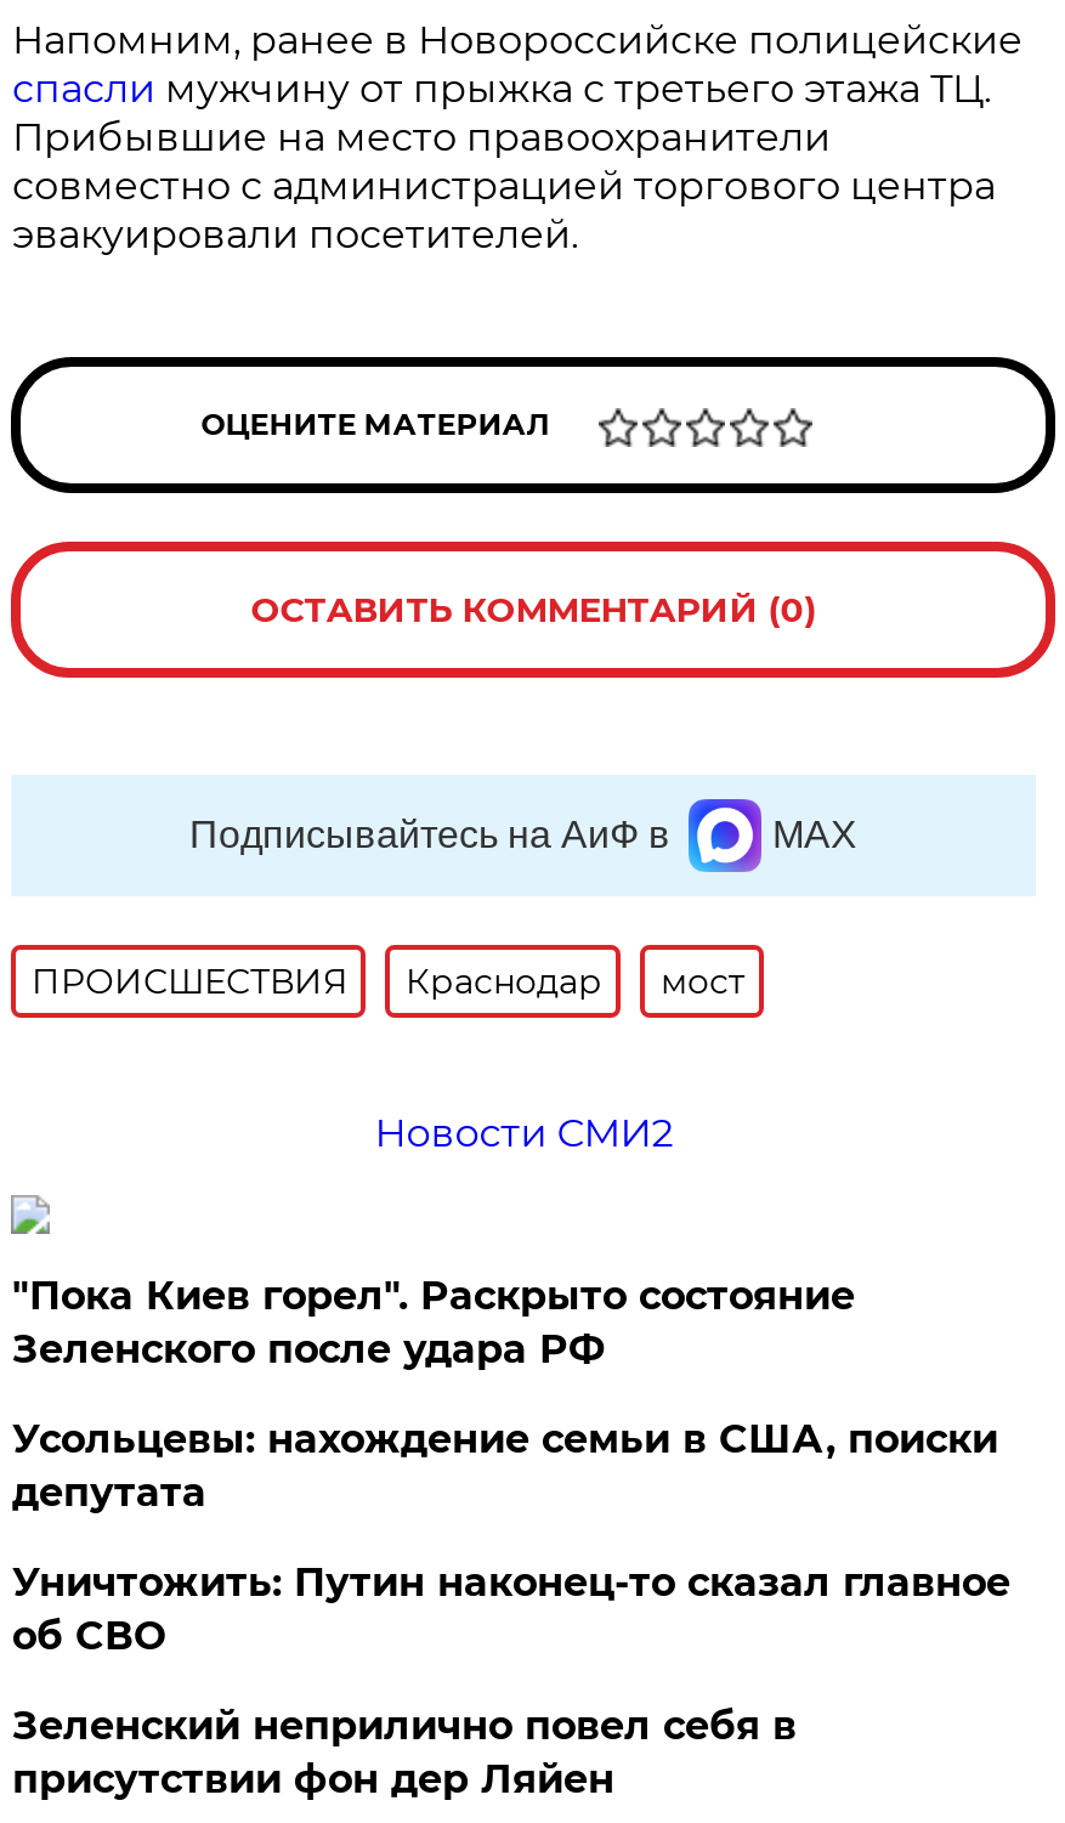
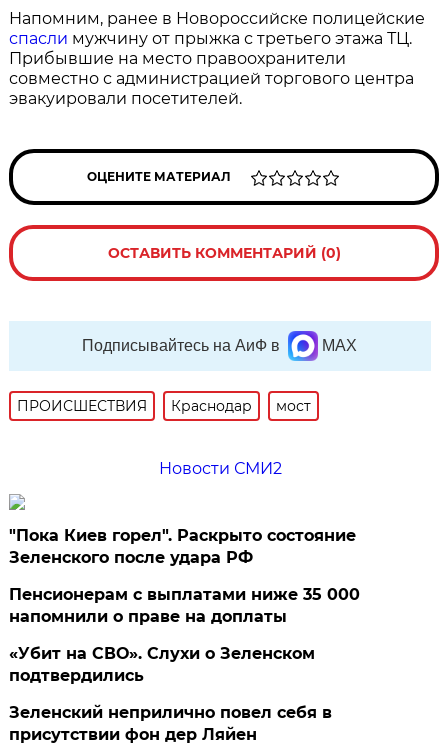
- Усольцевы: нахождение семьи в США, поиски
- депутата
+ Пенсионерам с выплатами ниже 35 000
+ напомнили о праве на доплаты

- Уничтожить: Путин наконец-то сказал главное
- об СВО
+ «Убит на СВО». Слухи о Зеленском
+ подтвердились
